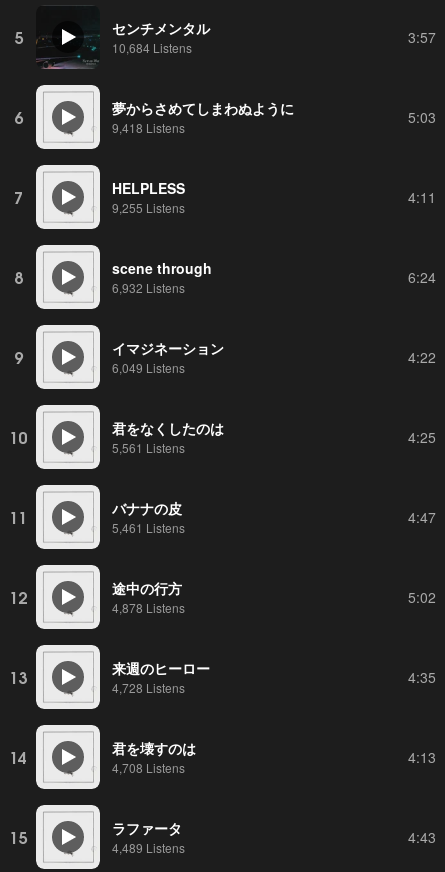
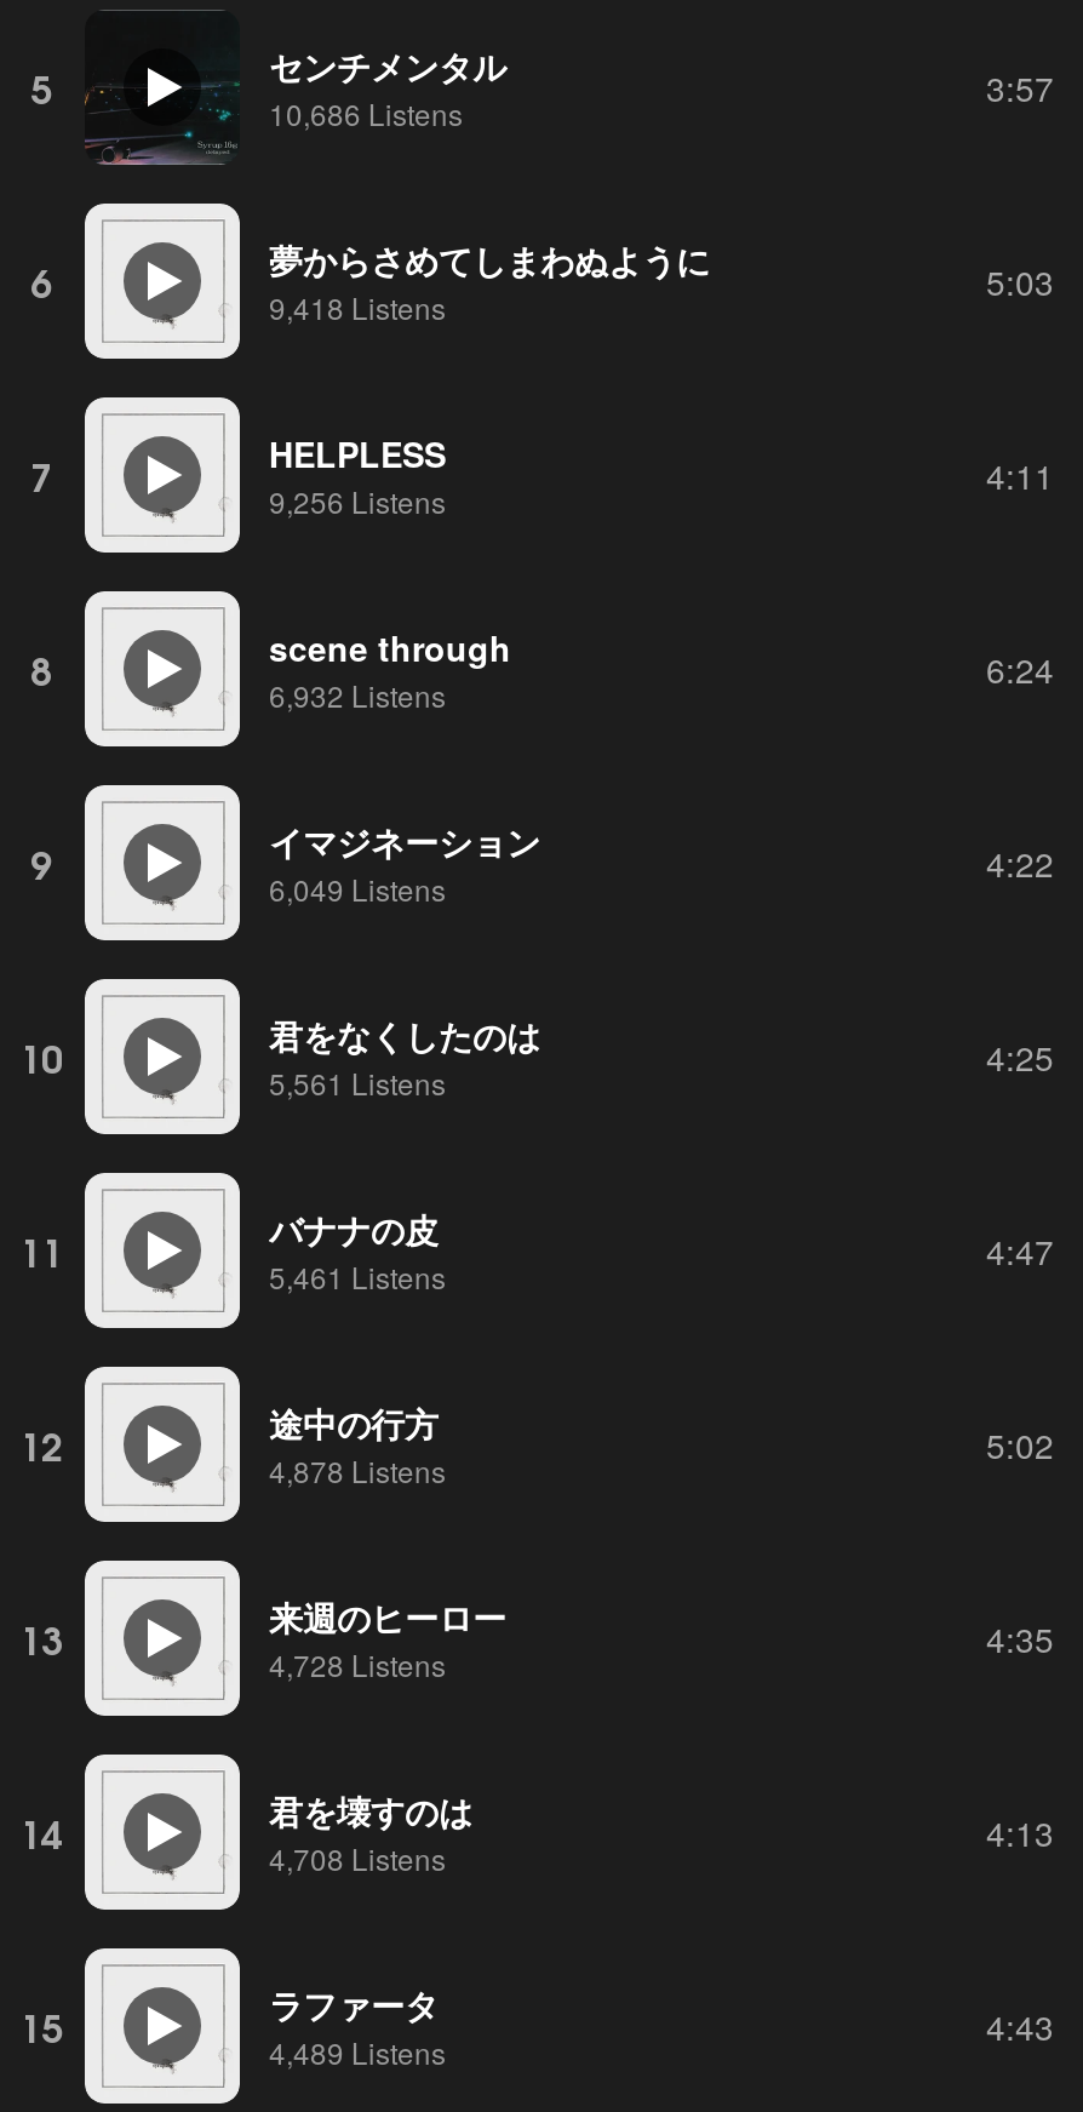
- 10,684 Listens
+ 10,686 Listens

- 9,255 Listens
+ 9,256 Listens
